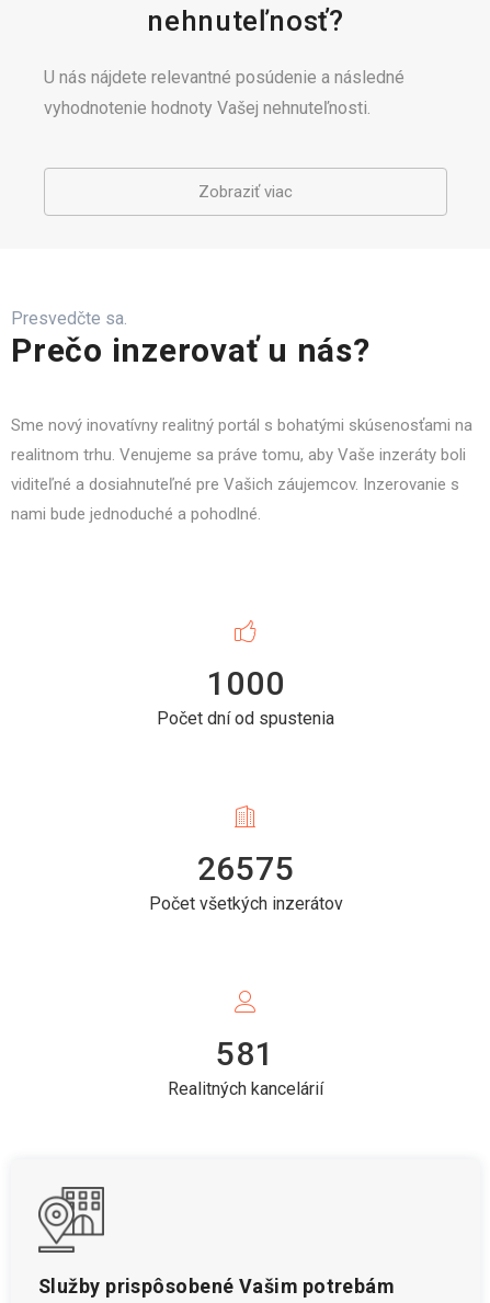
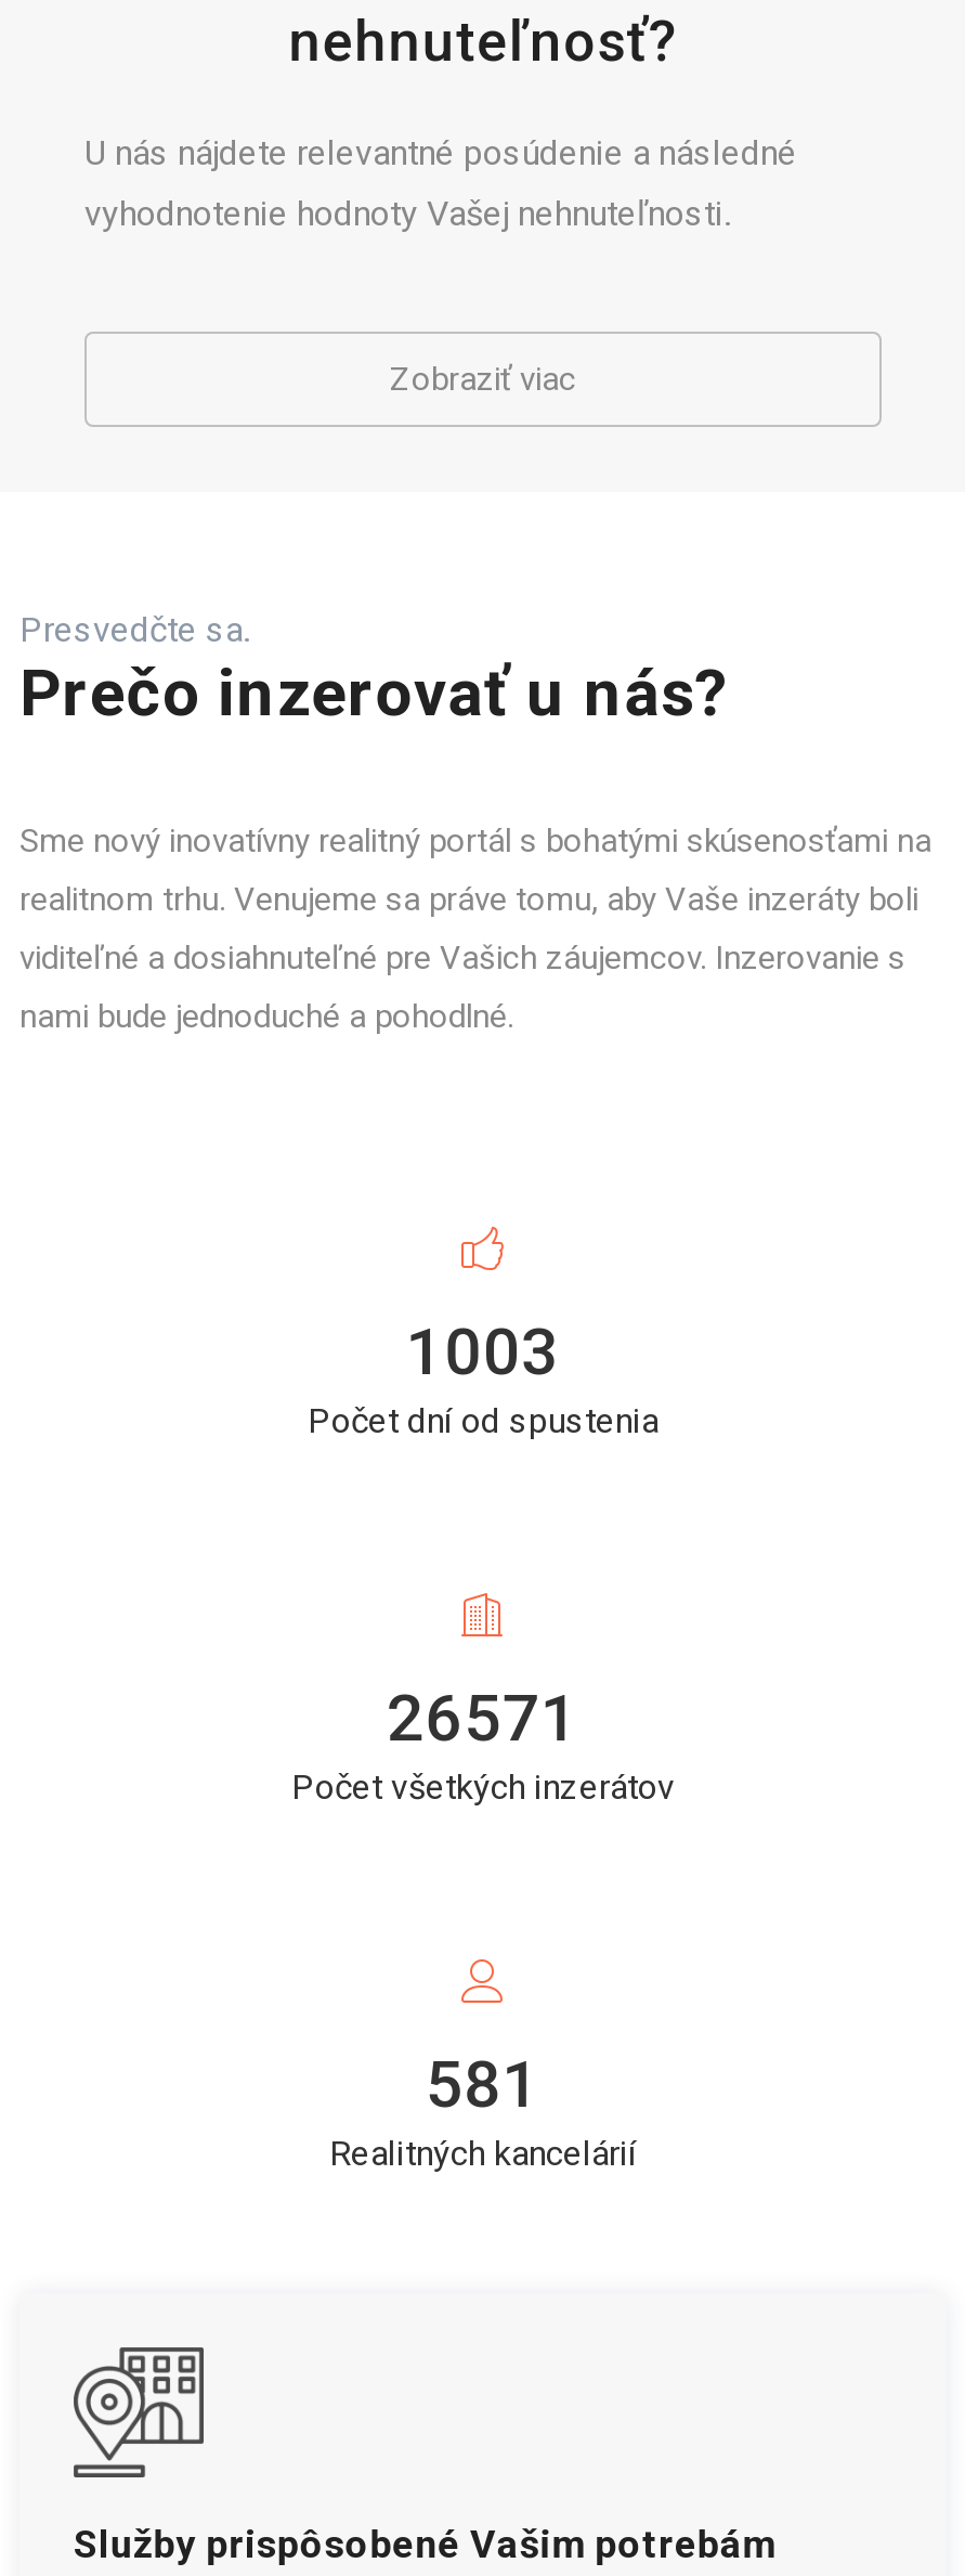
- 1000
+ 1003

- 26575
+ 26571
